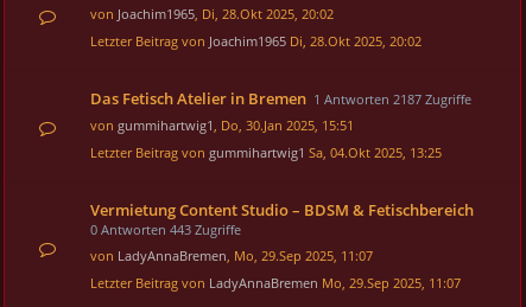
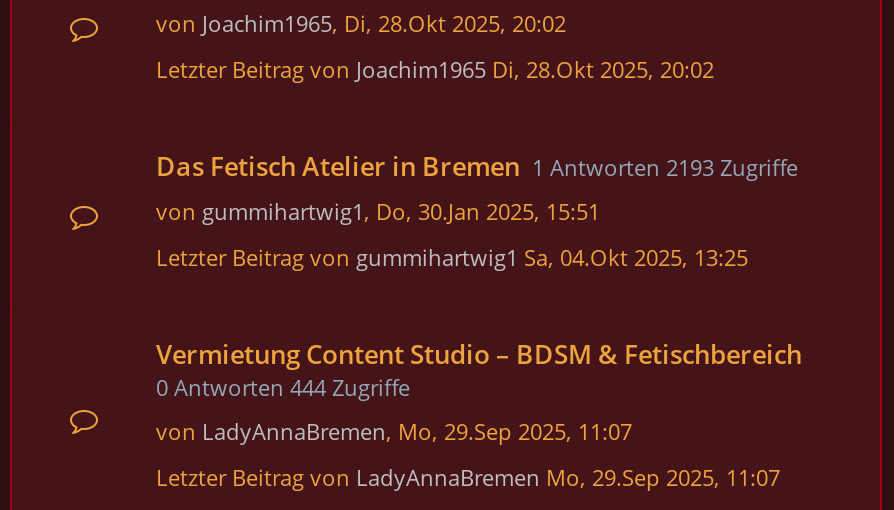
- Das Fetisch Atelier in Bremen 1 Antworten 2187 Zugriffe
+ Das Fetisch Atelier in Bremen 1 Antworten 2193 Zugriffe

- 0 Antworten 443 Zugriffe
+ 0 Antworten 444 Zugriffe
